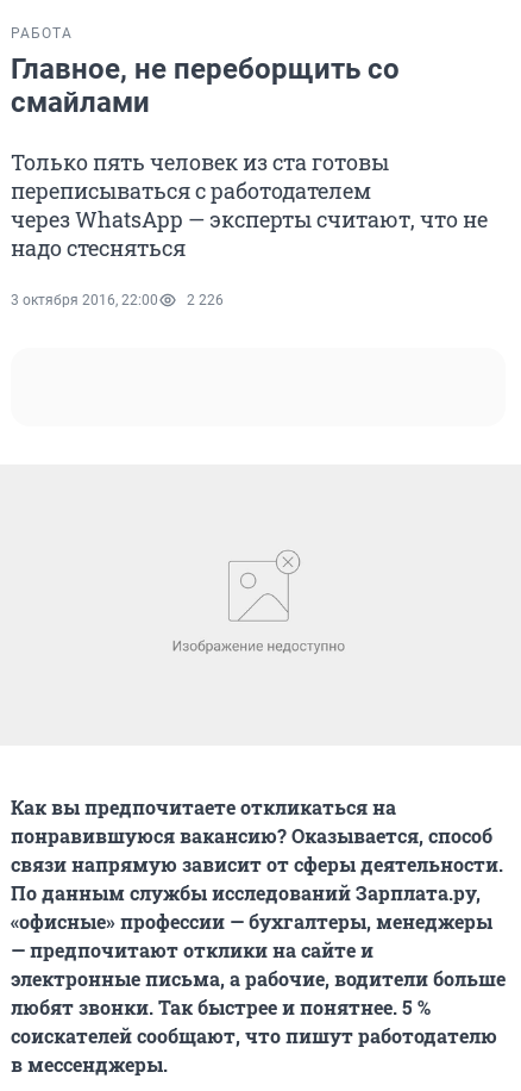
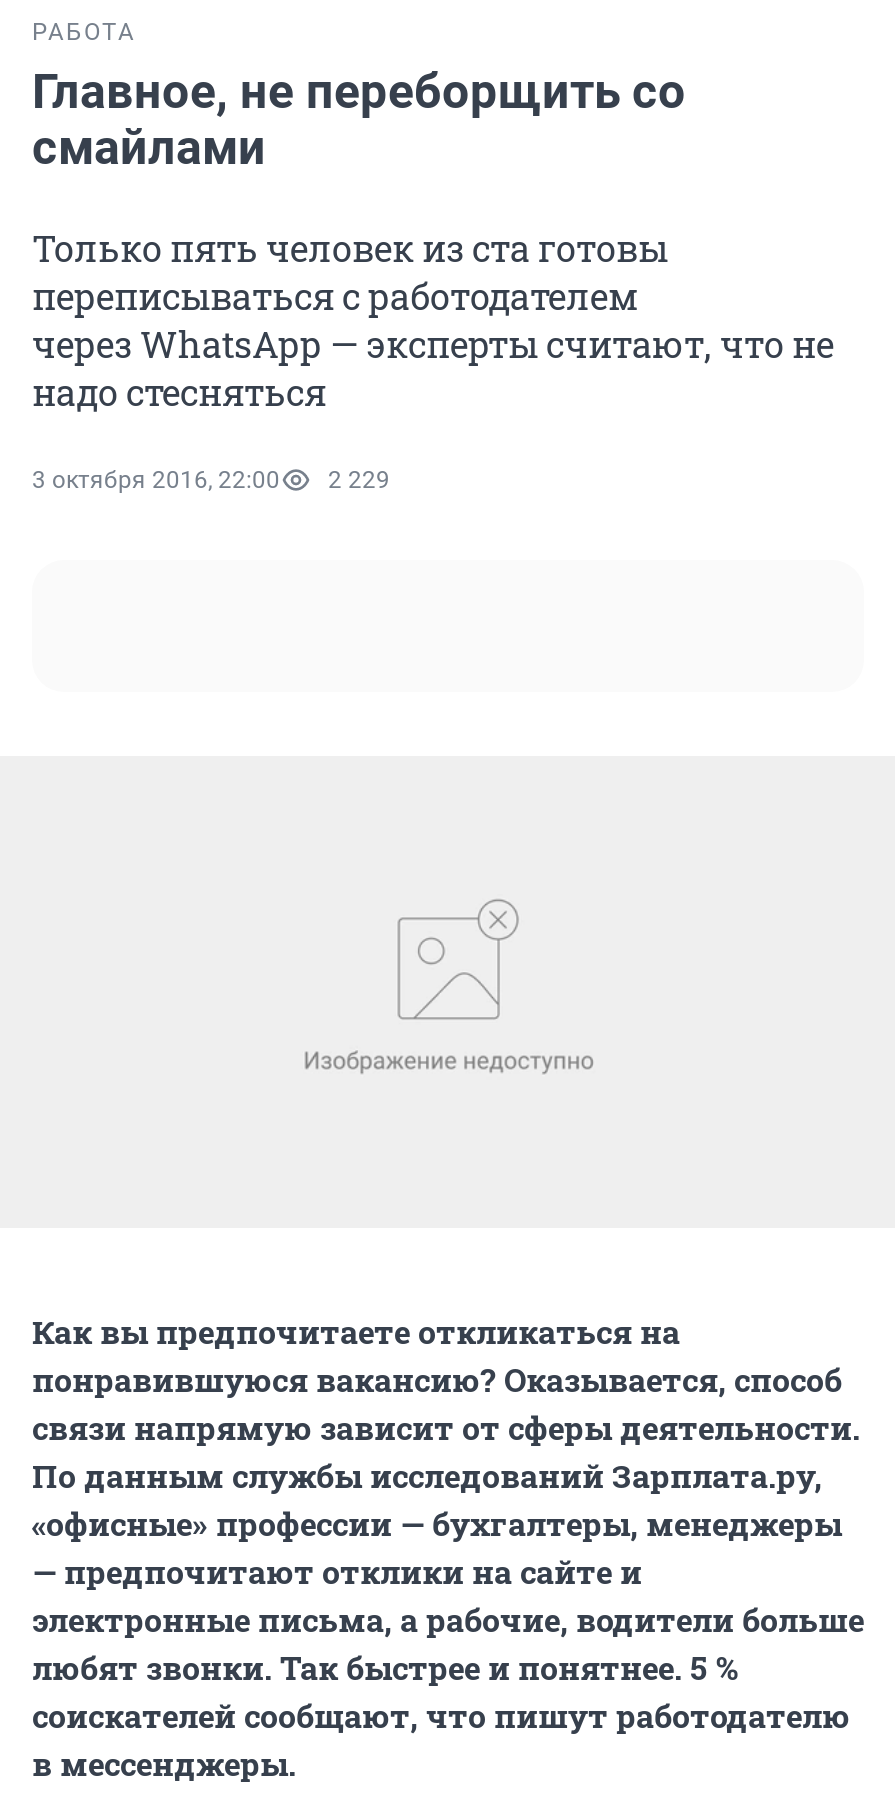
- 3 октября 2016, 22:00 2 226
+ 3 октября 2016, 22:00 2 229
